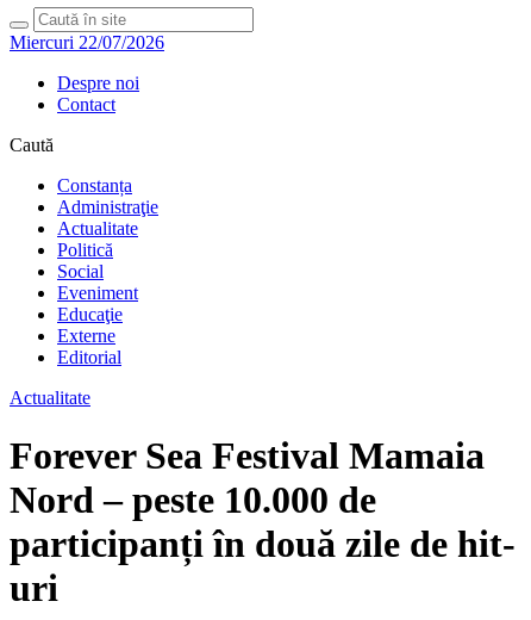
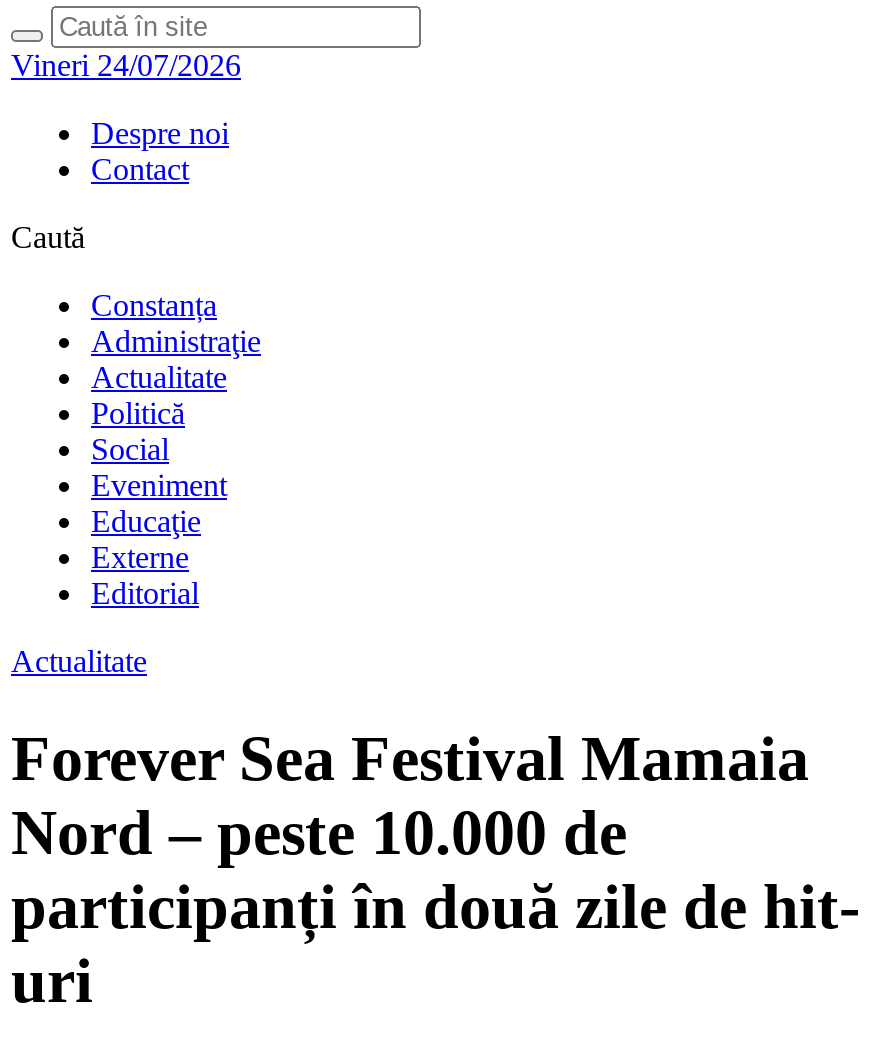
- Miercuri 22/07/2026
+ Vineri 24/07/2026
